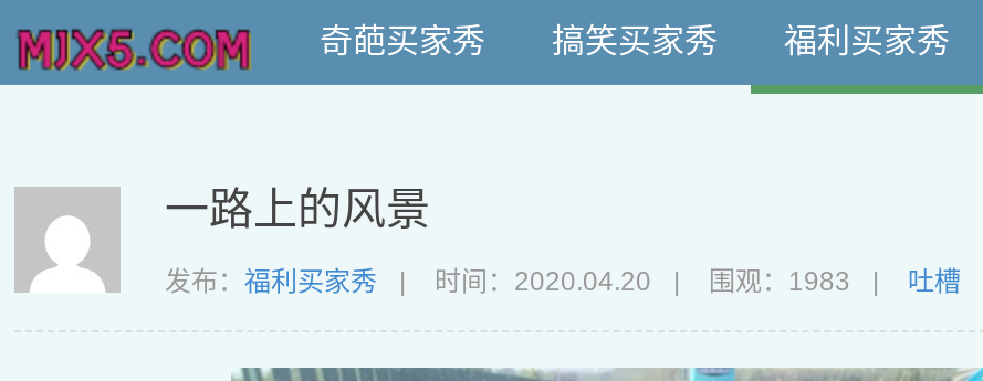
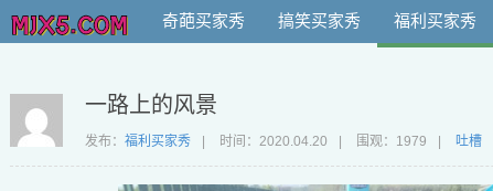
- 围观：1983
+ 围观：1979
